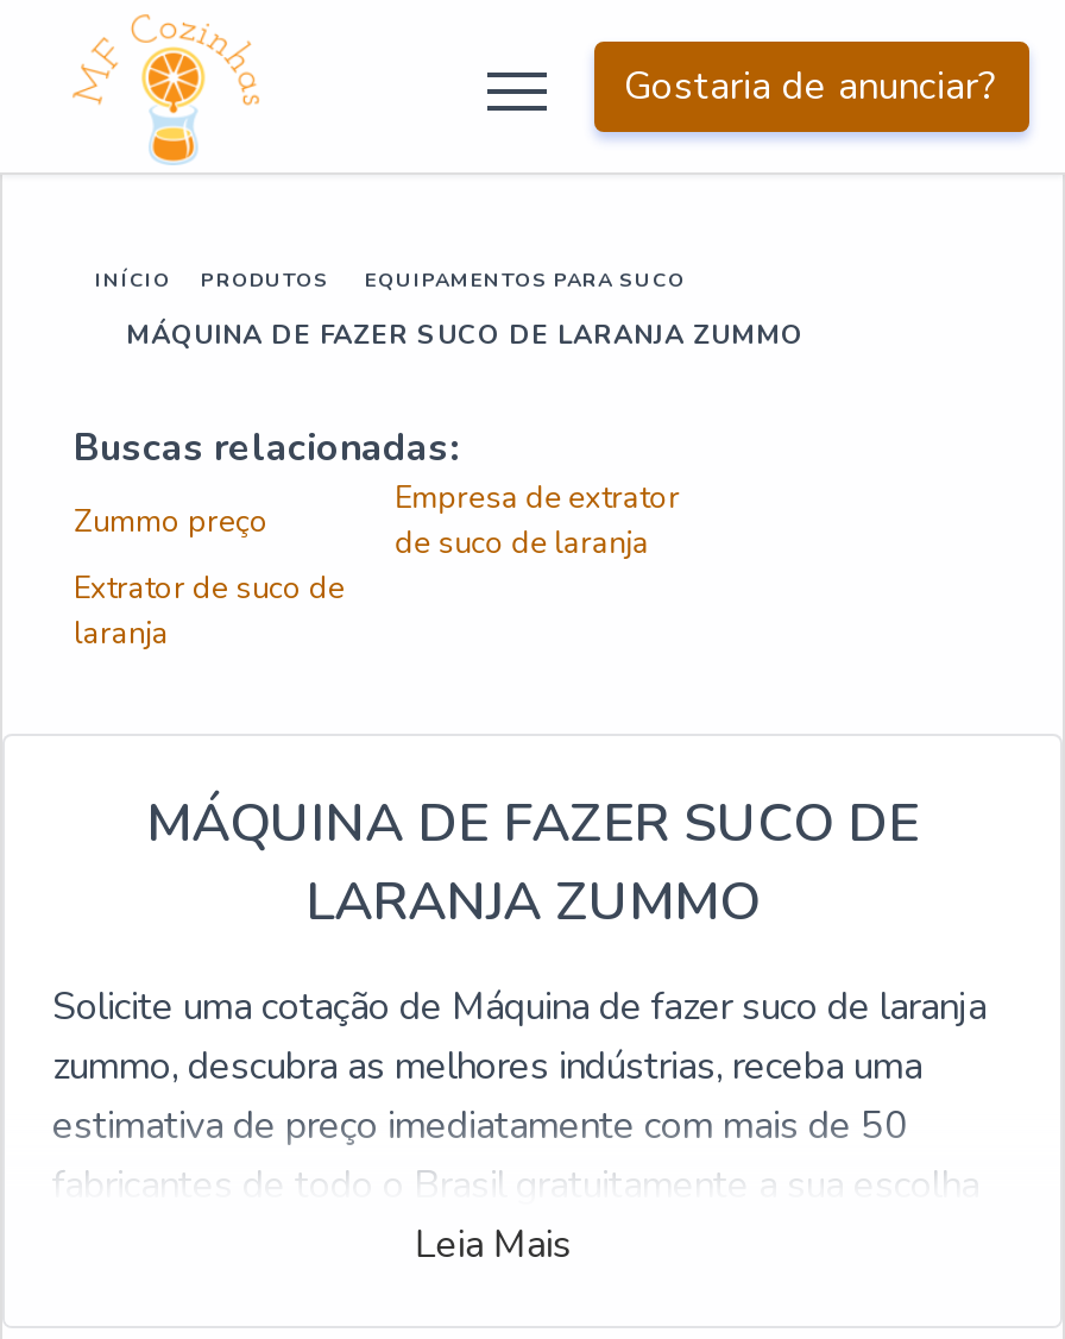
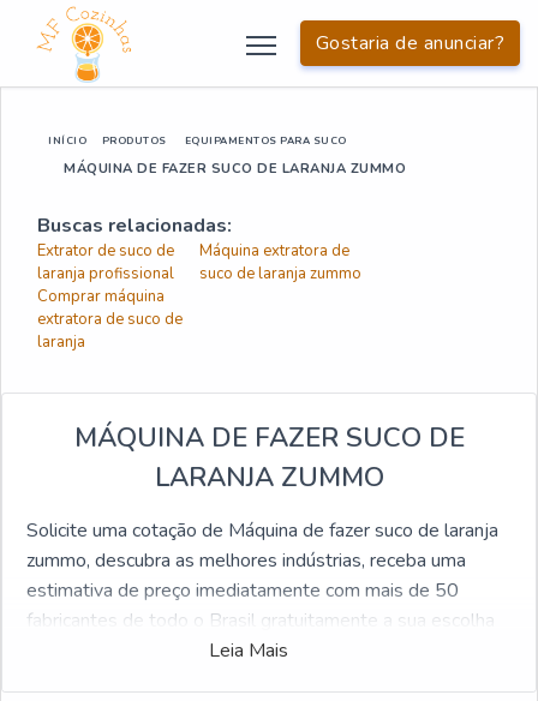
- Empresa de extrator
- de suco de laranja

- Zummo preço

moved up: Extrator de suco de

+ laranja profissional

+ Máquina extratora de
+ suco de laranja zummo
+ Comprar máquina
+ extratora de suco de
